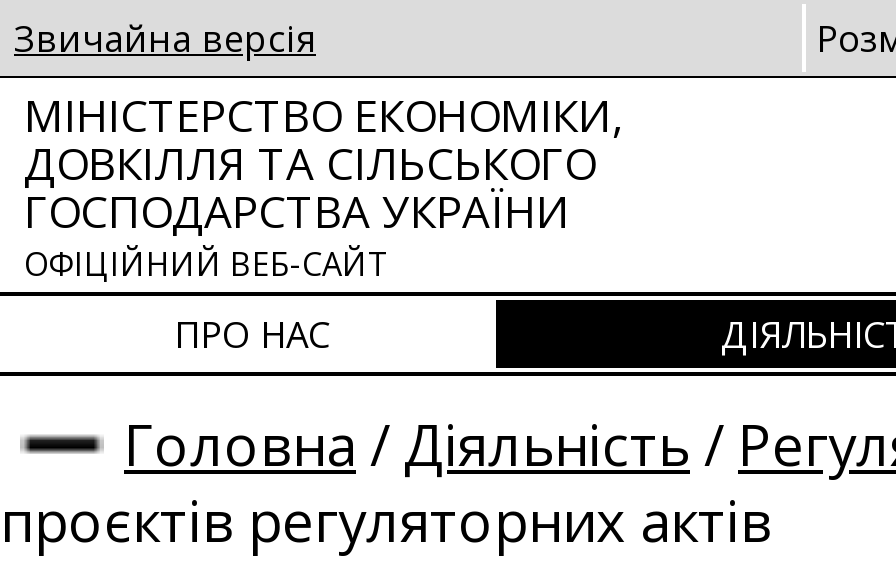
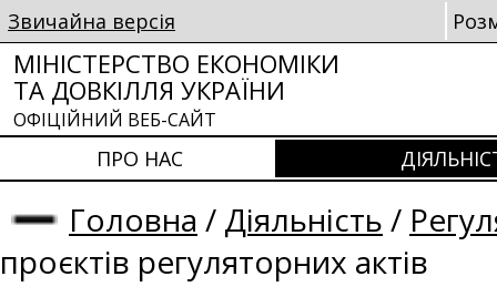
- МІНІСТЕРСТВО ЕКОНОМІКИ,
- ДОВКІЛЛЯ ТА СІЛЬСЬКОГО
- ГОСПОДАРСТВА УКРАЇНИ
+ МІНІСТЕРСТВО ЕКОНОМІКИ
+ ТА ДОВКІЛЛЯ УКРАЇНИ
